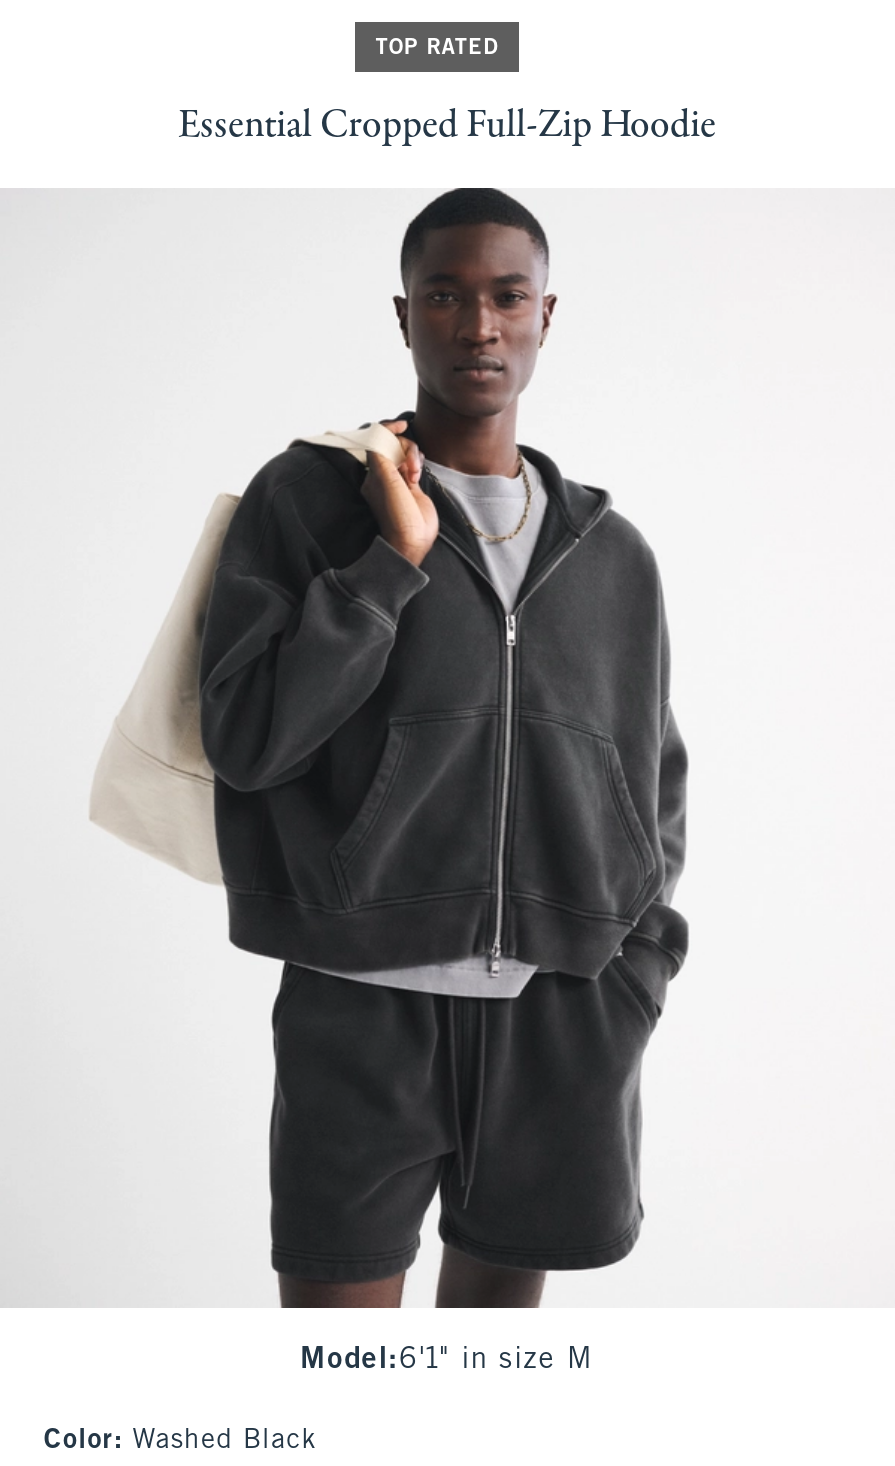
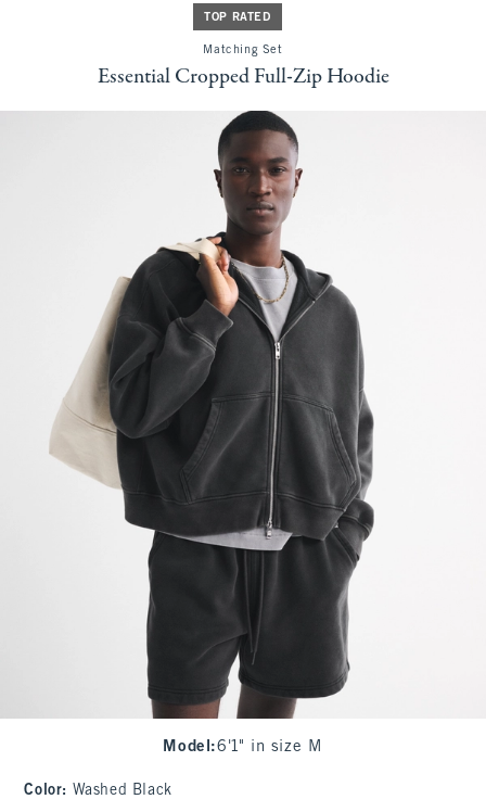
+ Matching Set
